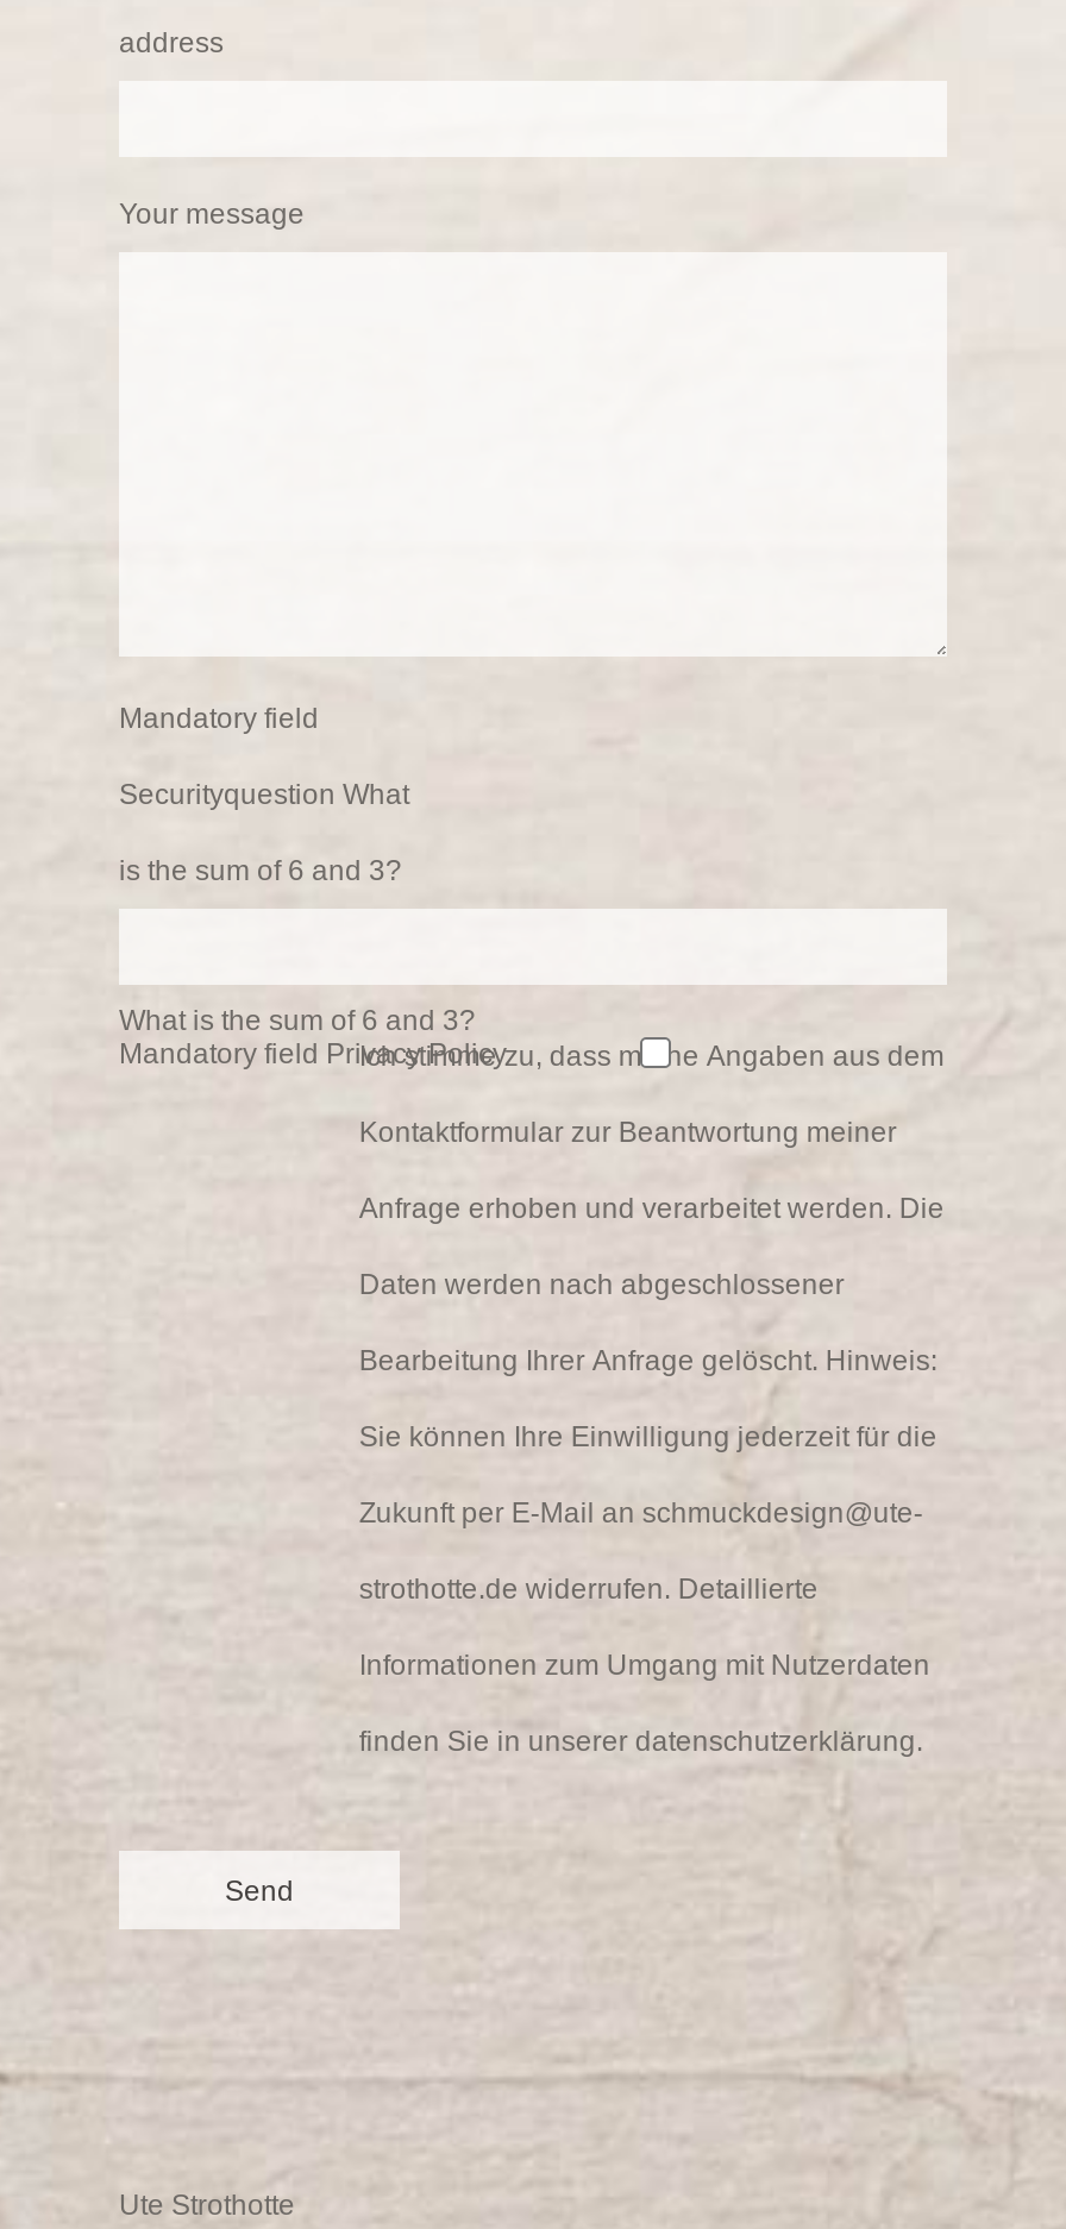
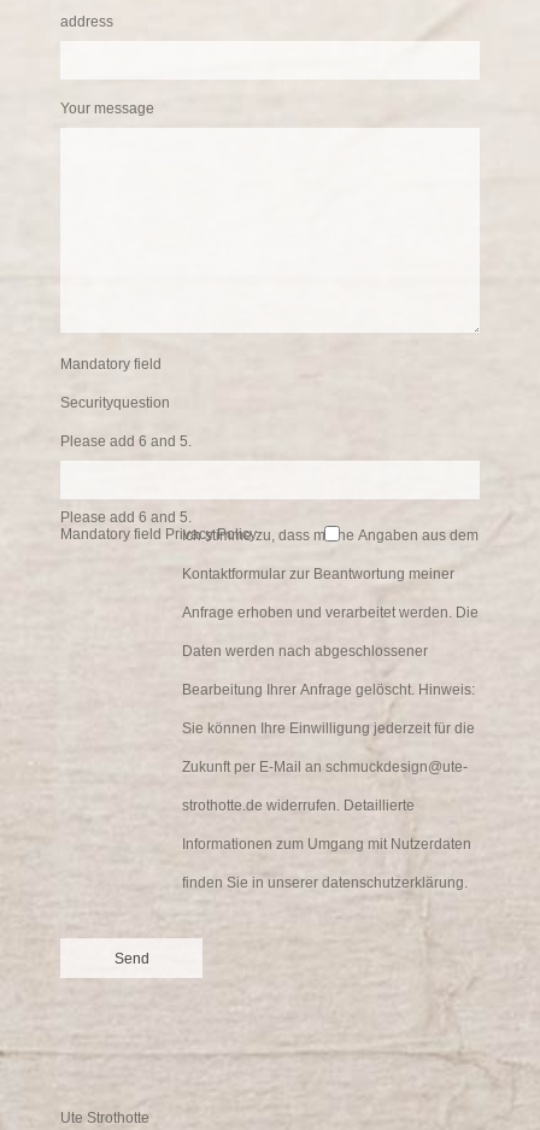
- Securityquestion What
+ Securityquestion

- is the sum of 6 and 3?
+ Please add 6 and 5.

- What is the sum of 6 and 3?
+ Please add 6 and 5.
